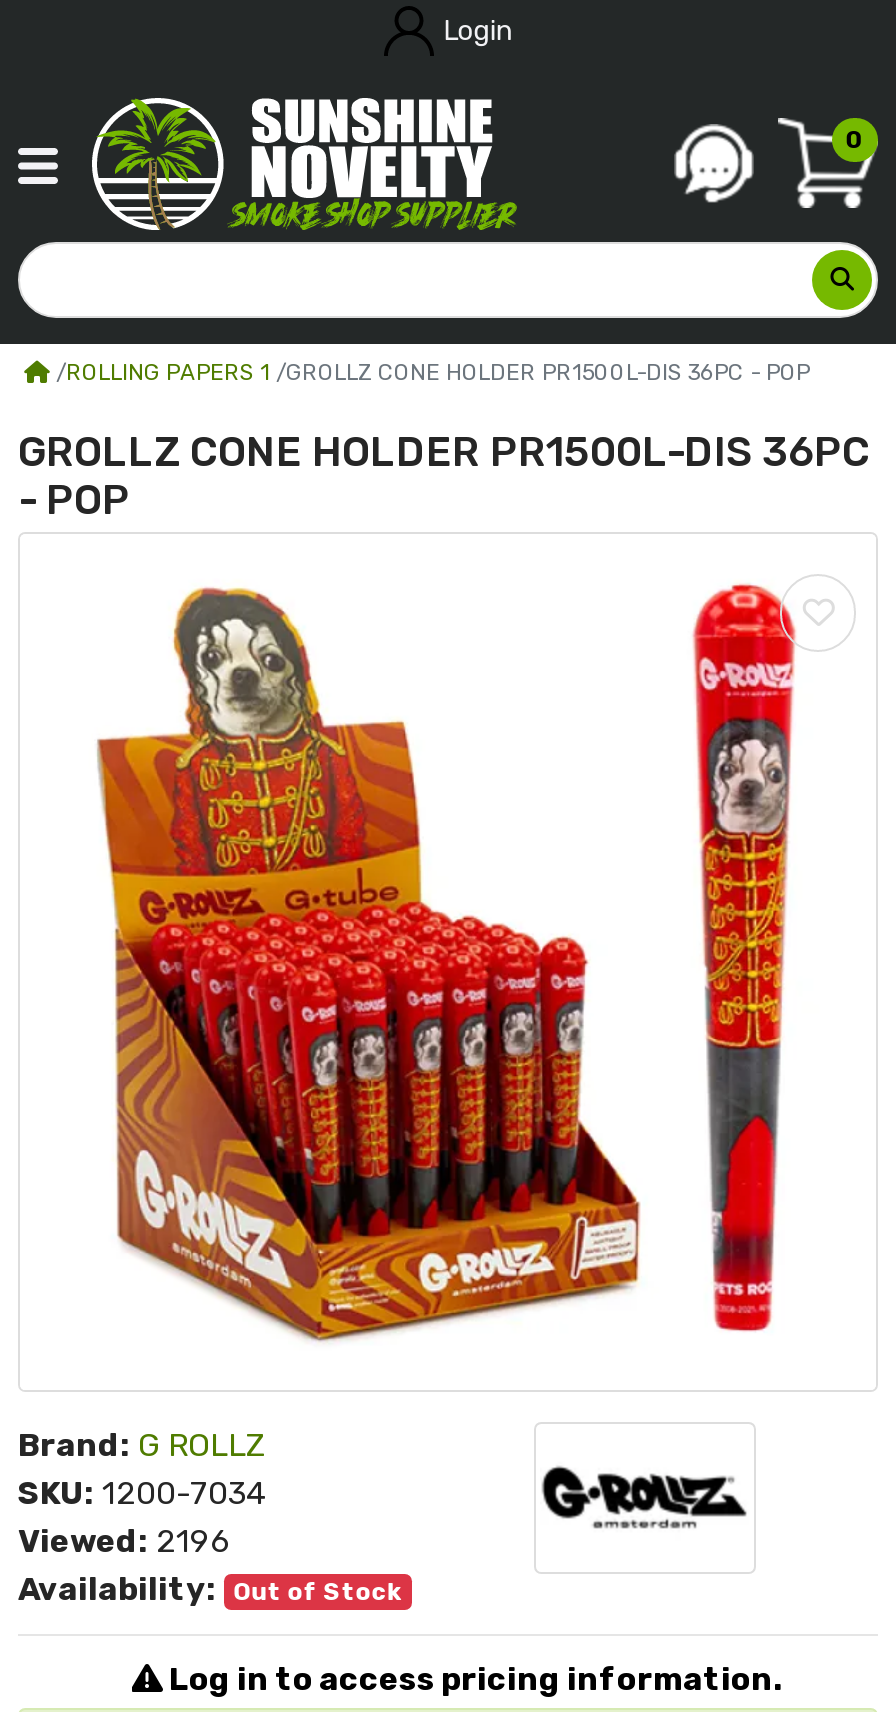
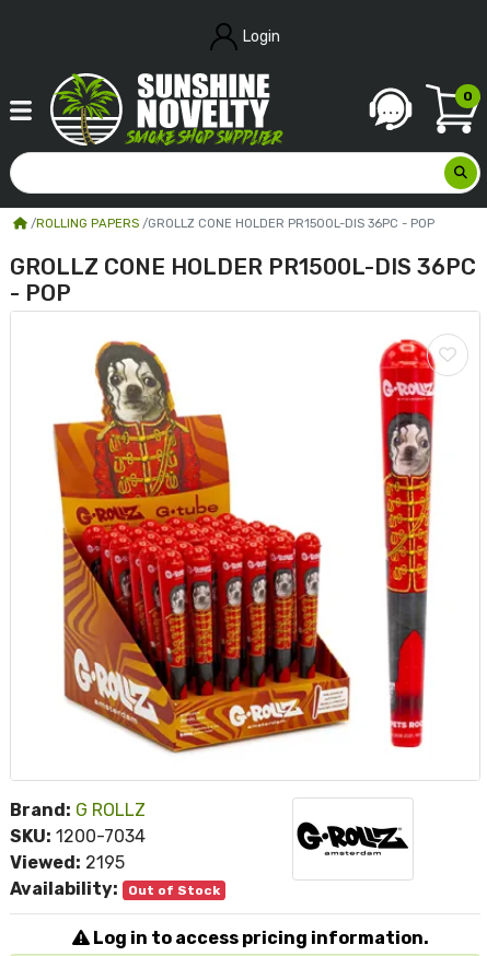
- ROLLING PAPERS 1
+ ROLLING PAPERS

- Viewed: 2196
+ Viewed: 2195
